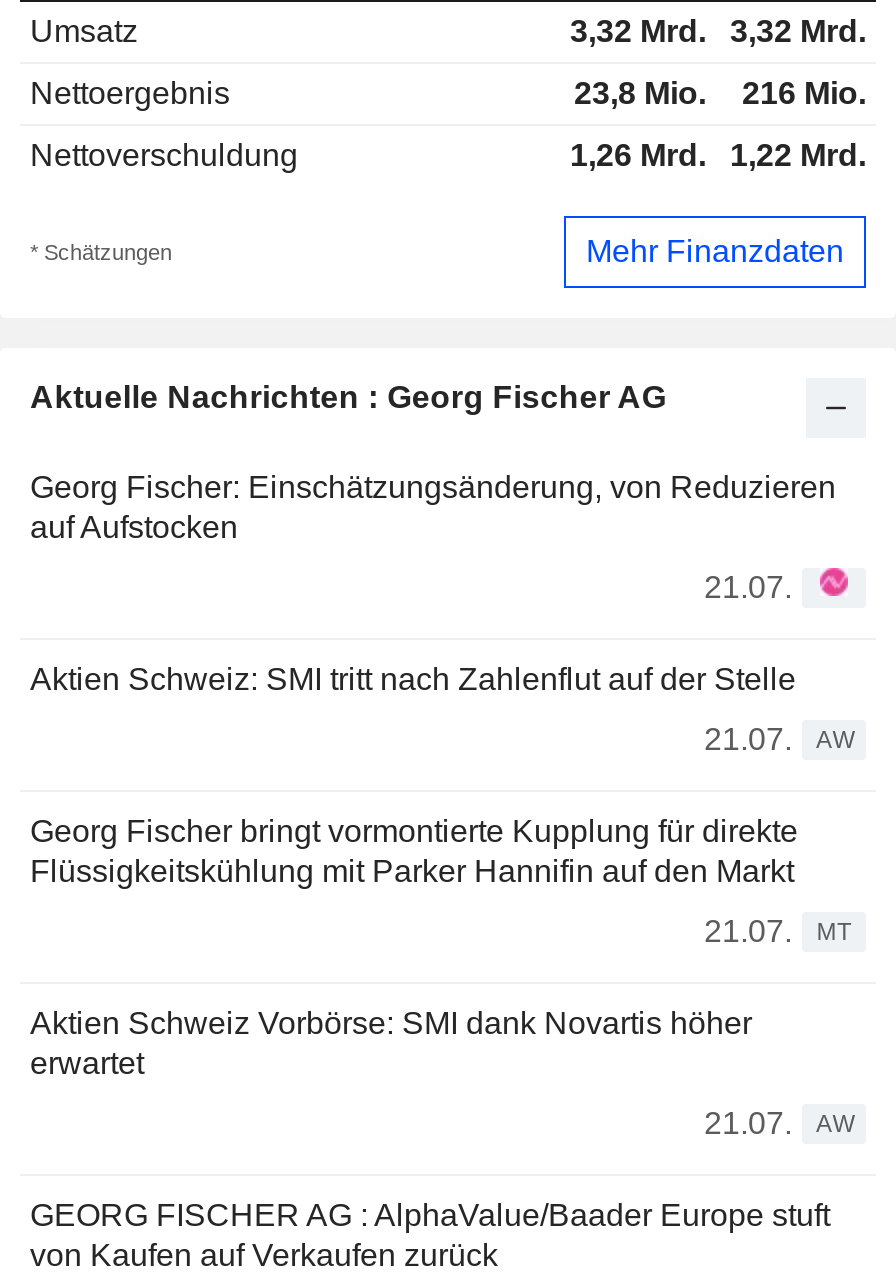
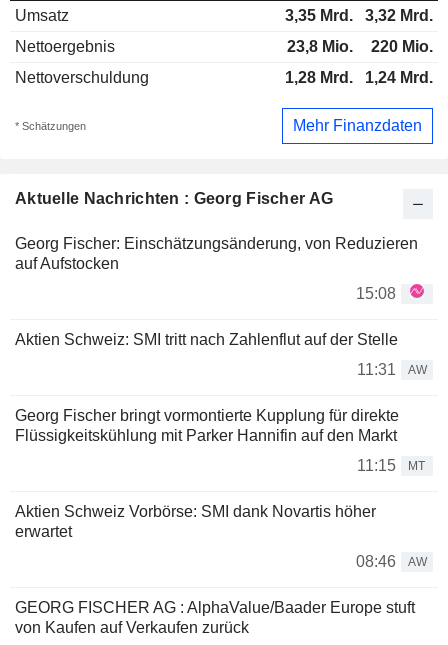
- 3,32 Mrd. 3,32 Mrd.
+ 3,35 Mrd. 3,32 Mrd.

- 23,8 Mio. 216 Mio.
+ 23,8 Mio. 220 Mio.

- 1,26 Mrd.
+ 1,28 Mrd.

- 1,22 Mrd.
+ 1,24 Mrd.

- 21.07.
+ 15:08

- 21.07. AW
+ 11:31 AW

- 21.07. MT
+ 11:15 MT

- 21.07. AW
+ 08:46 AW
